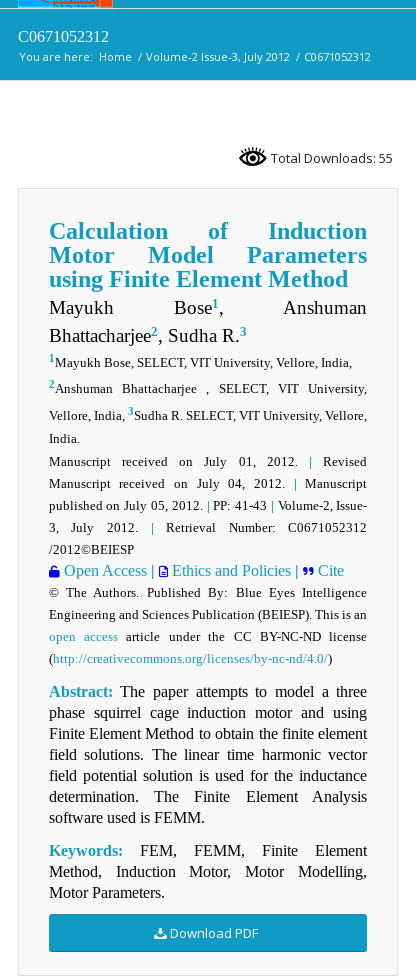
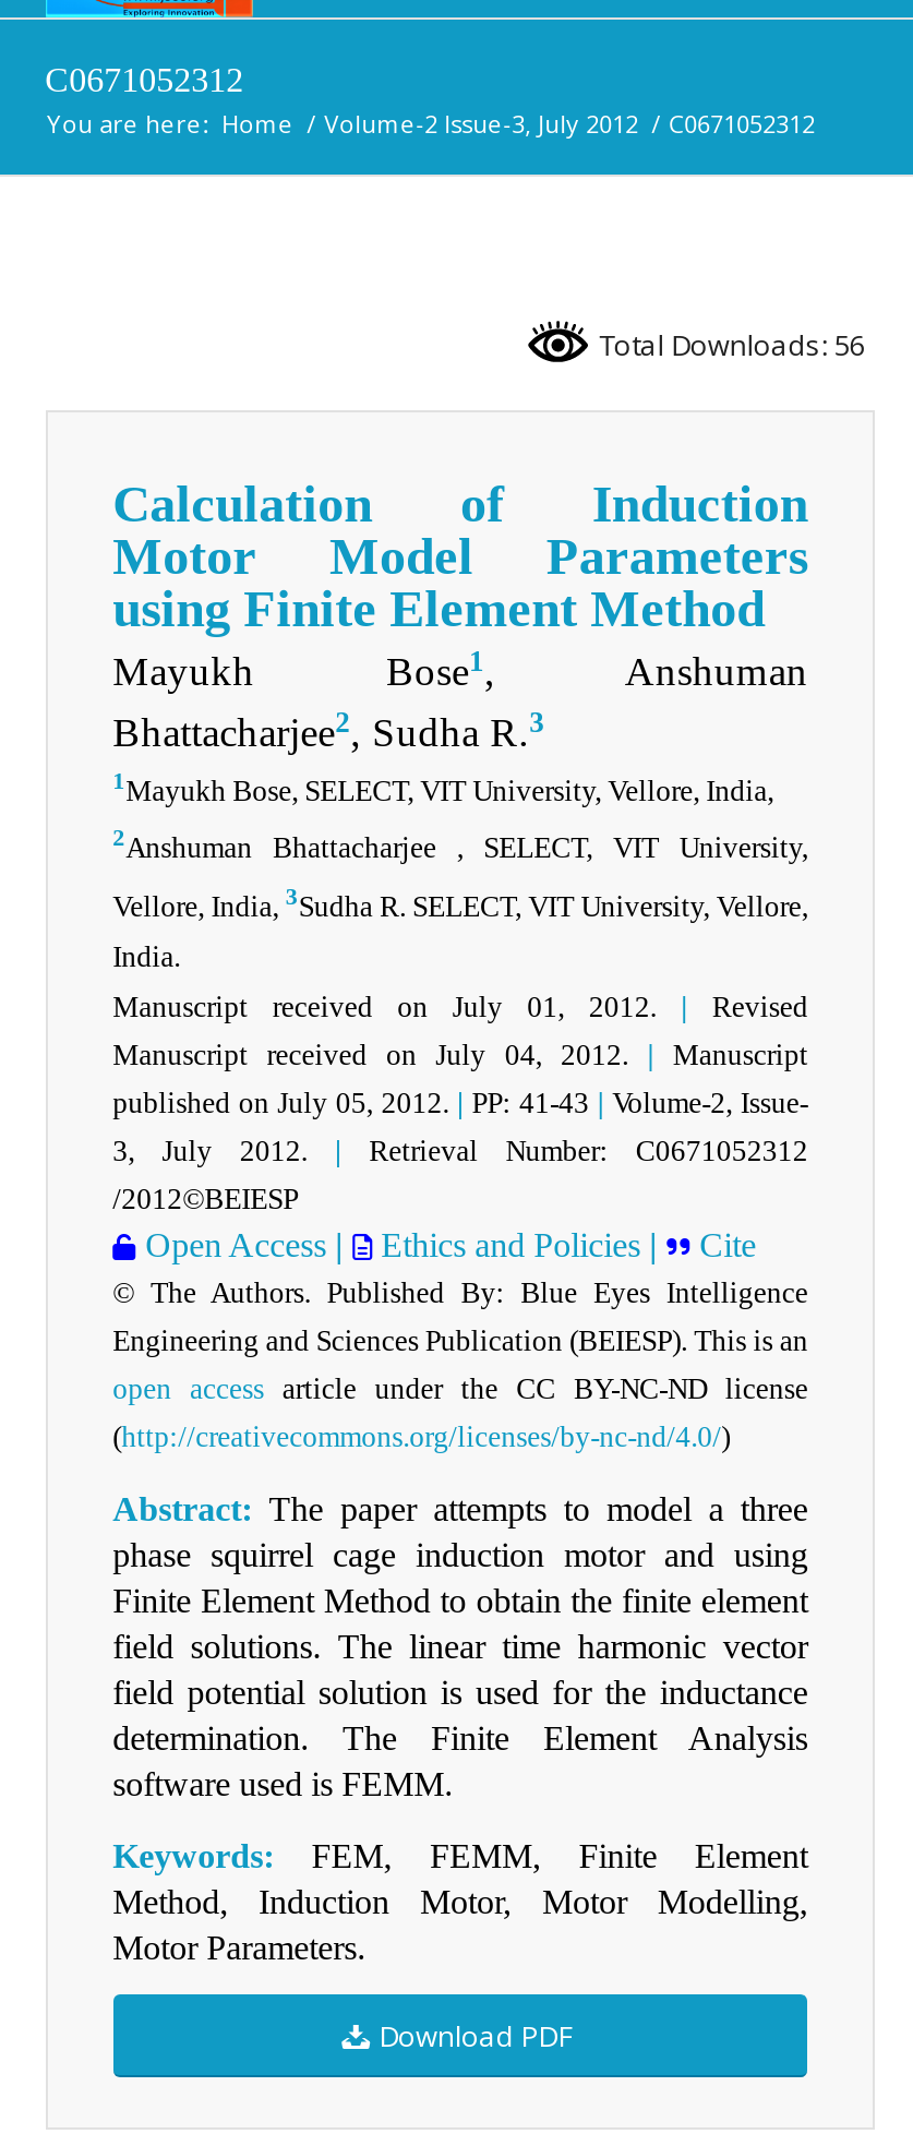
- Total Downloads: 55
+ Total Downloads: 56
